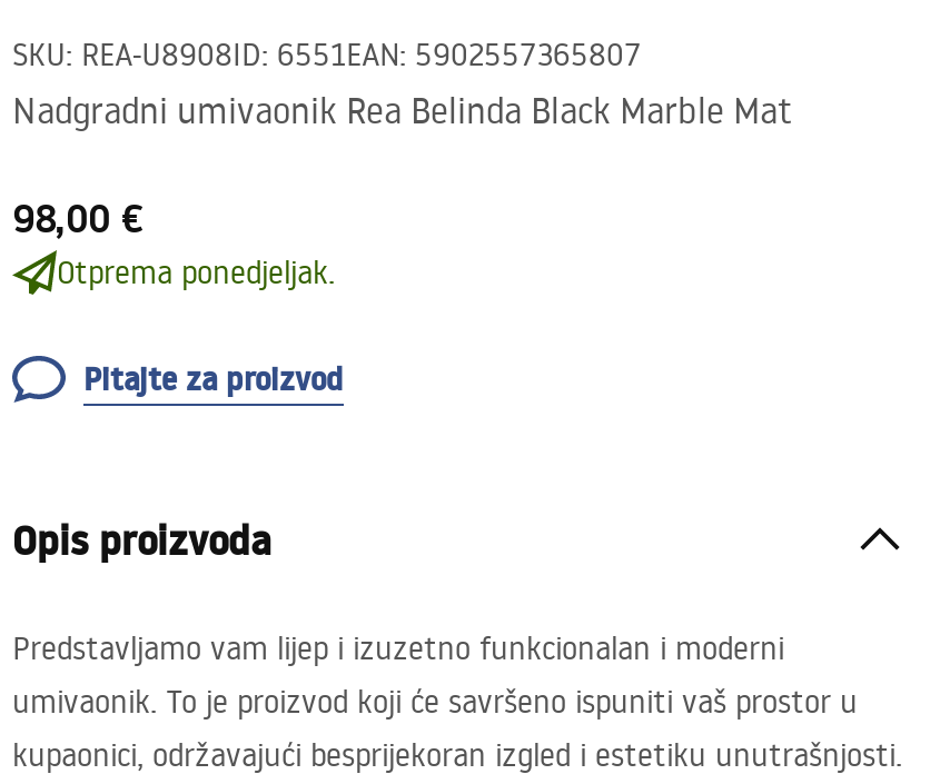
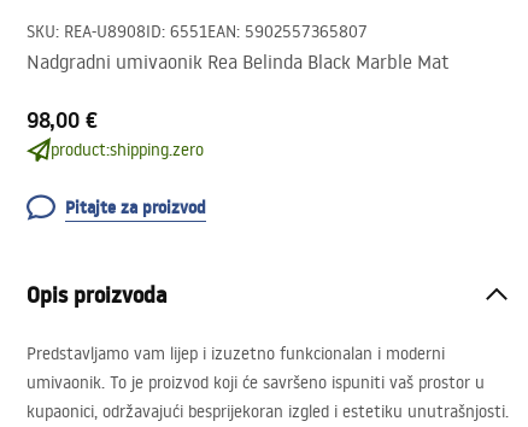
- Otprema ponedjeljak.
+ product:shipping.zero
